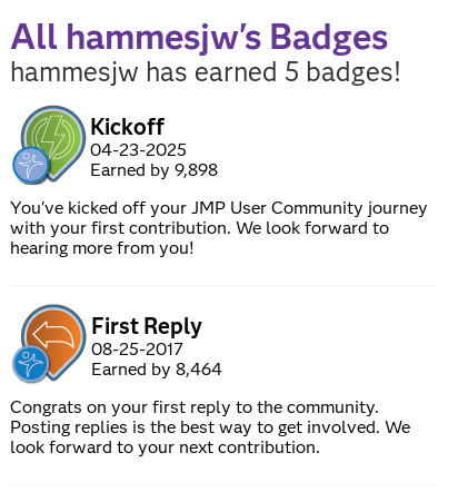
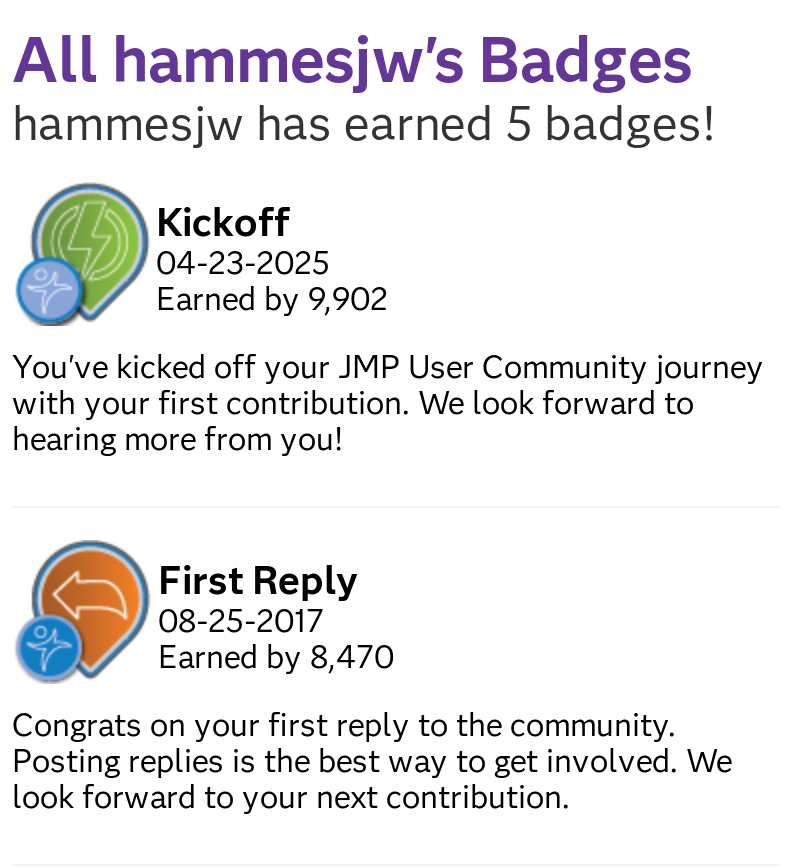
- Earned by 9,898
+ Earned by 9,902

- Earned by 8,464
+ Earned by 8,470
